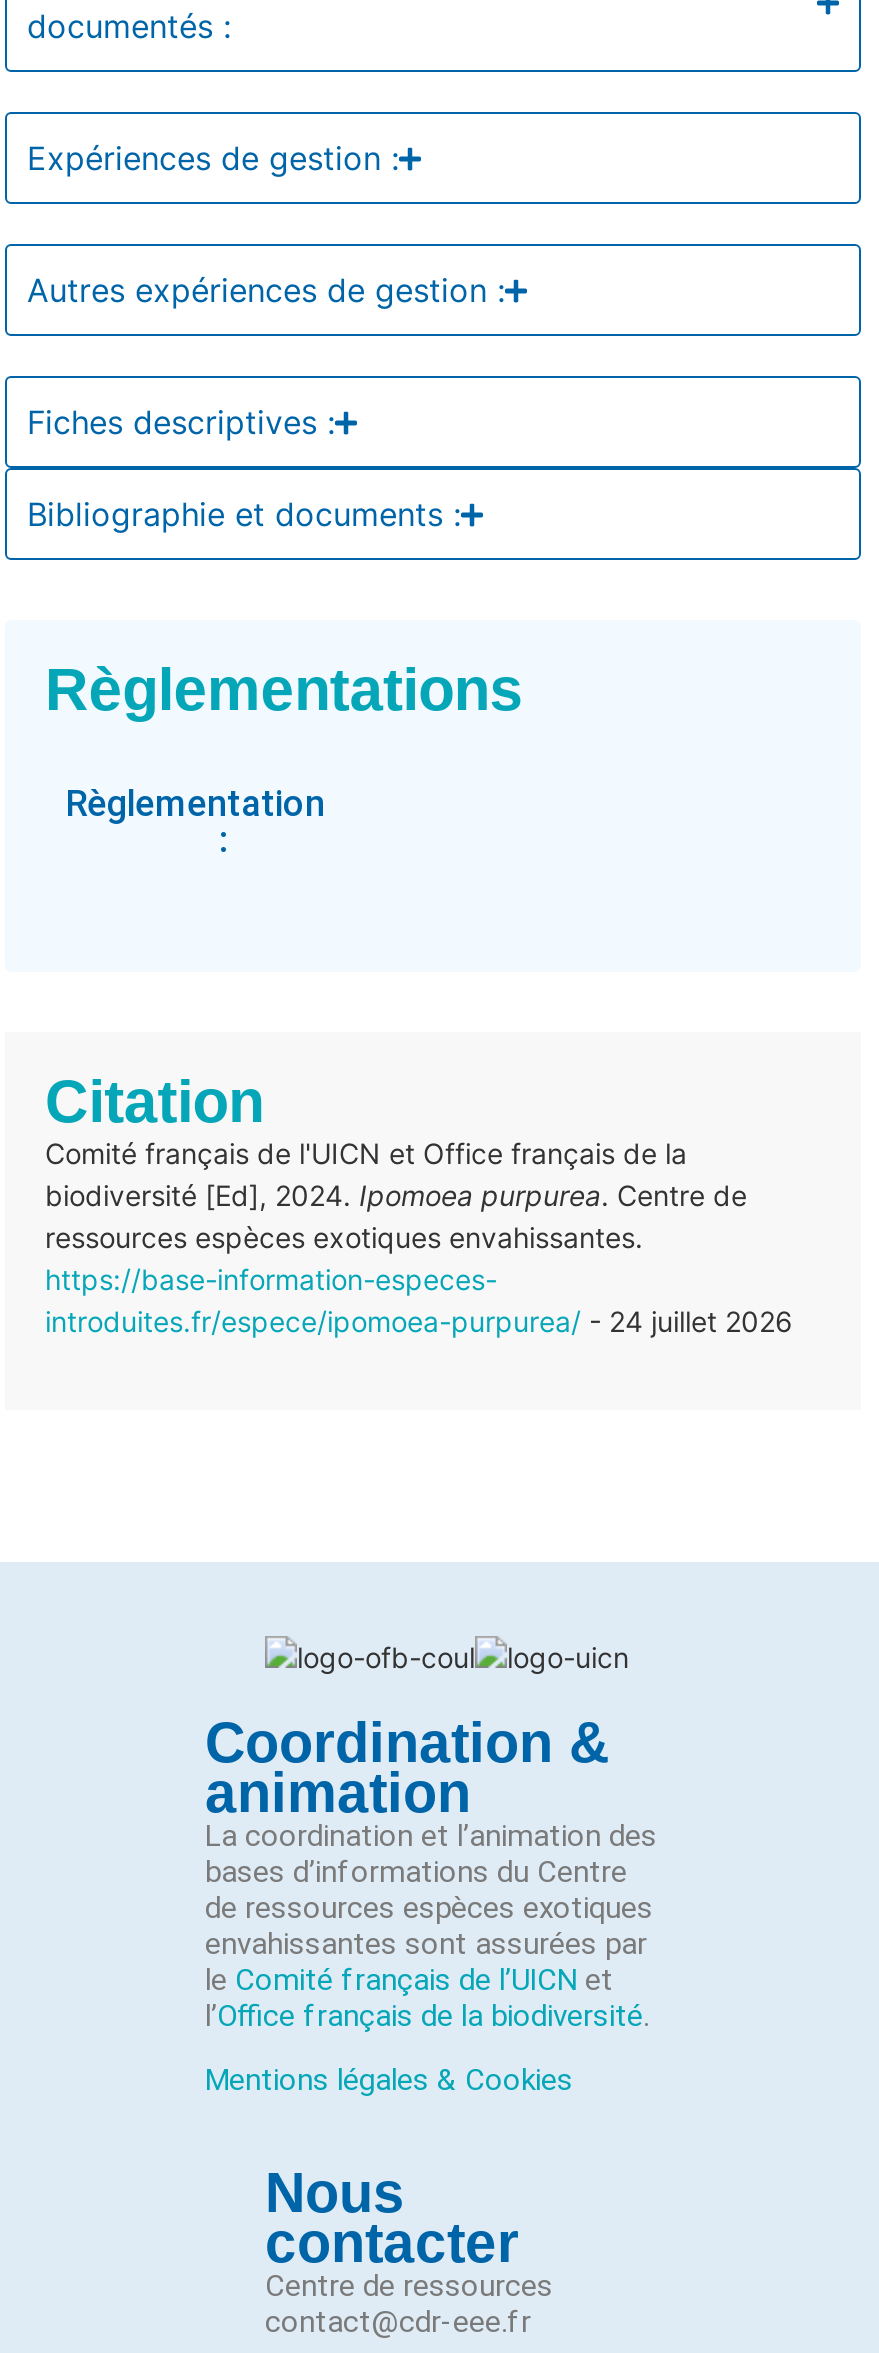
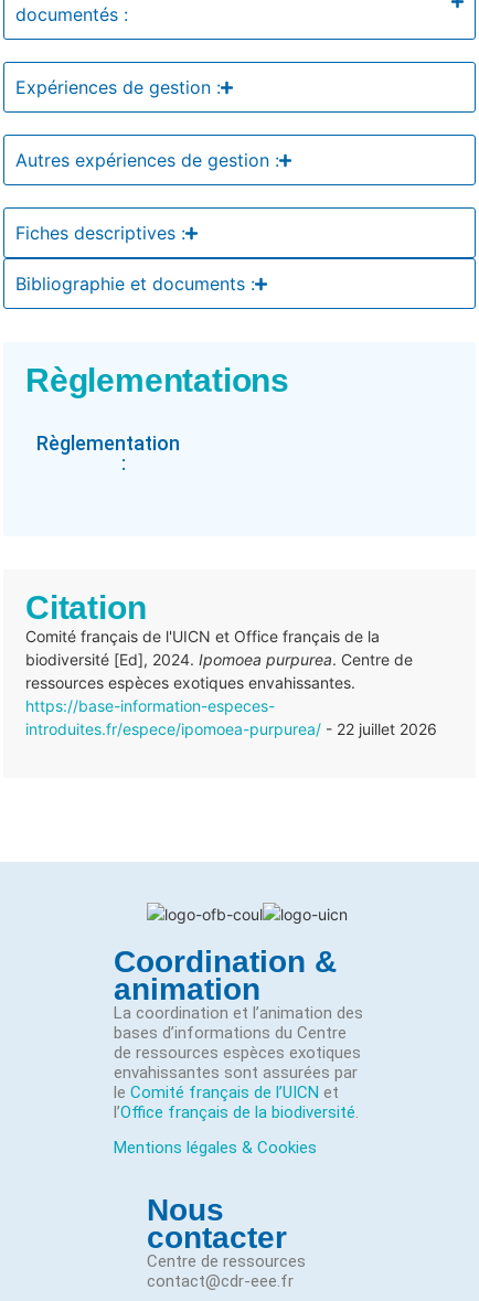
- introduites.fr/espece/ipomoea-purpurea/ - 24 juillet 2026
+ introduites.fr/espece/ipomoea-purpurea/ - 22 juillet 2026
